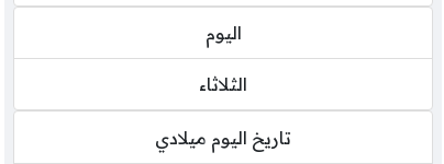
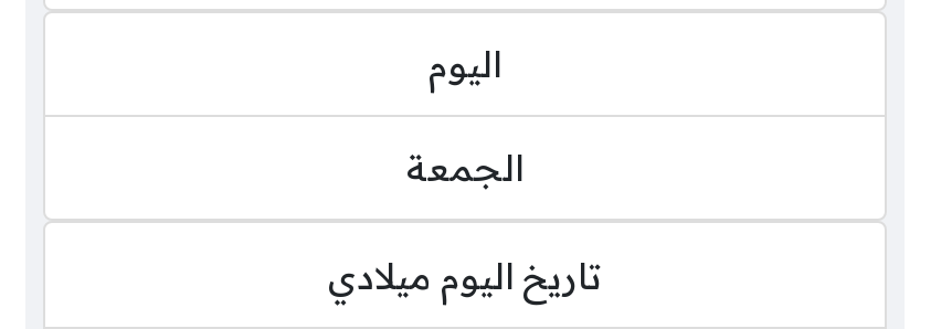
- الثلاثاء
+ الجمعة
